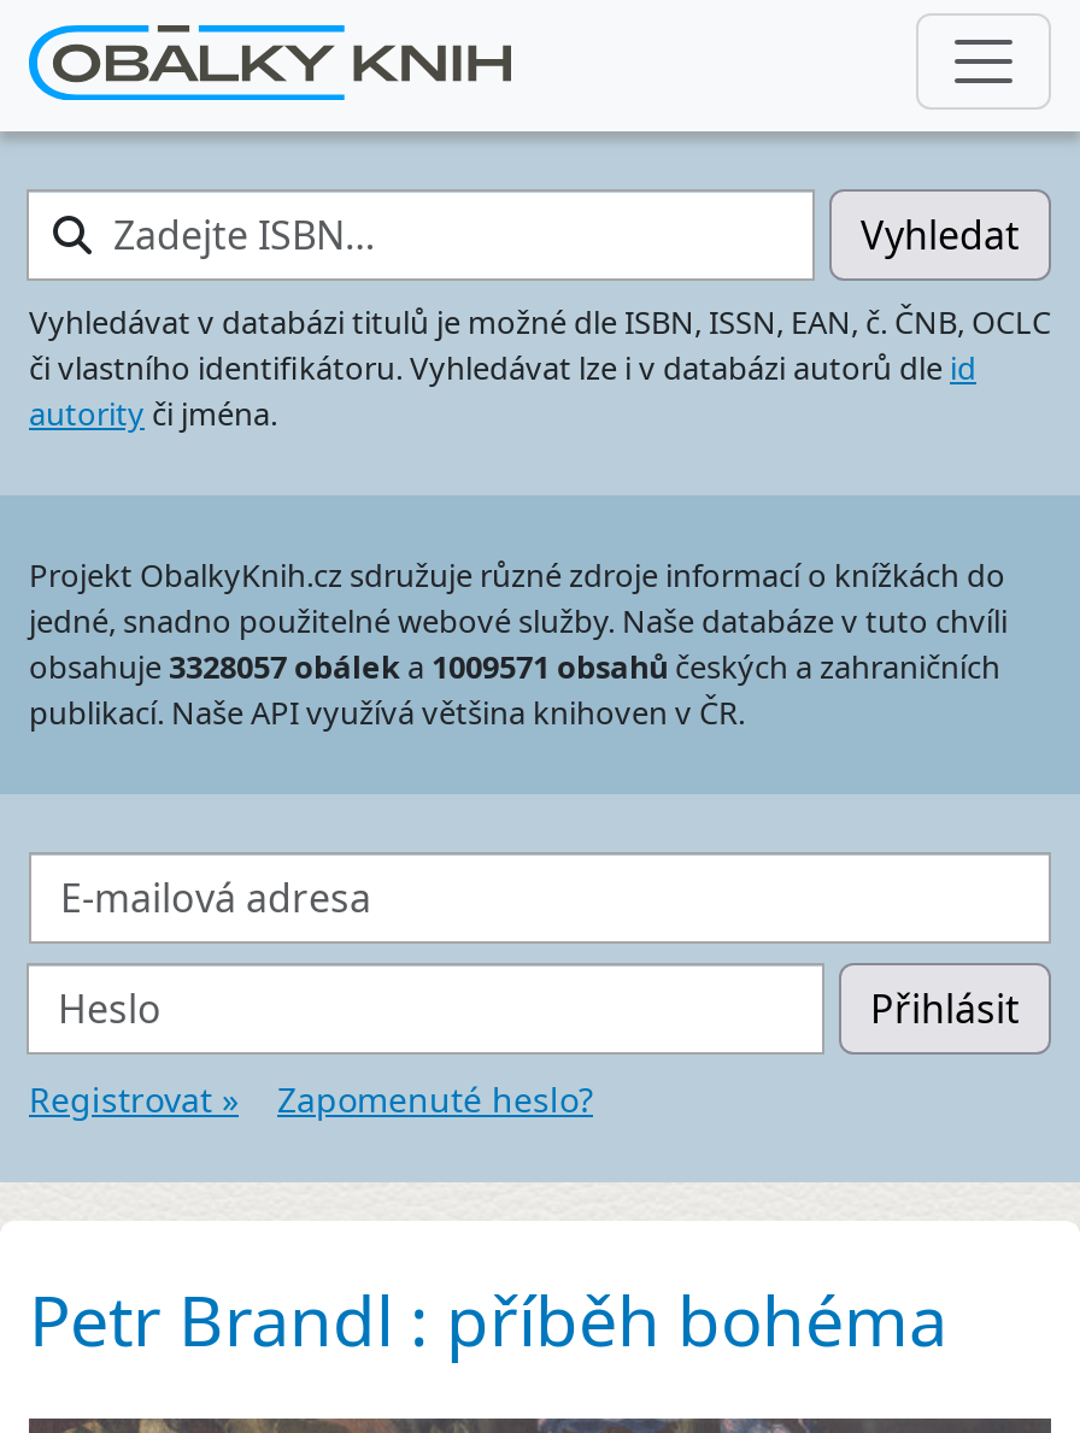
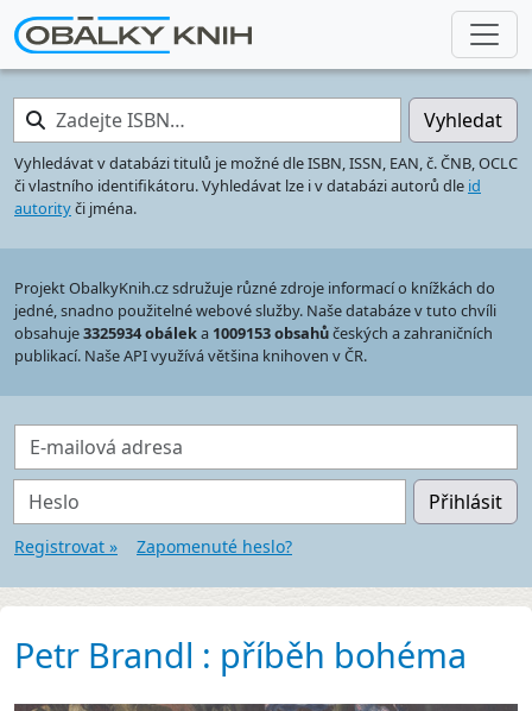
- obsahuje 3328057 obálek a 1009571 obsahů českých a zahraničních
+ obsahuje 3325934 obálek a 1009153 obsahů českých a zahraničních
